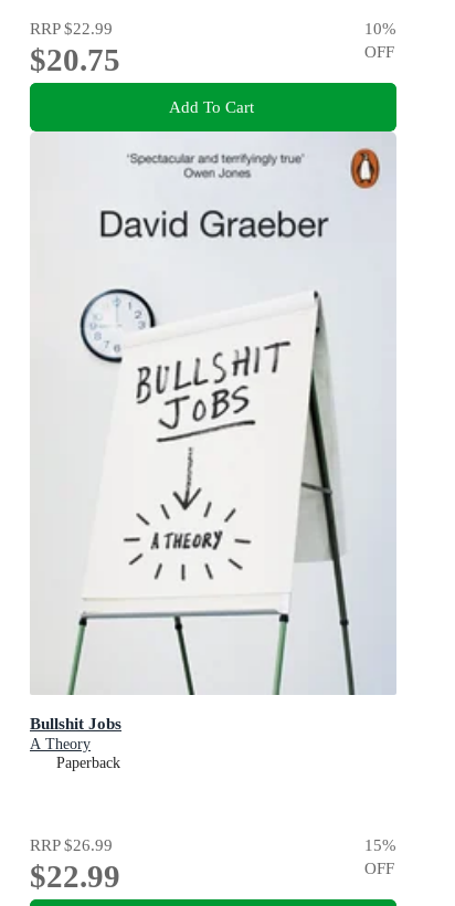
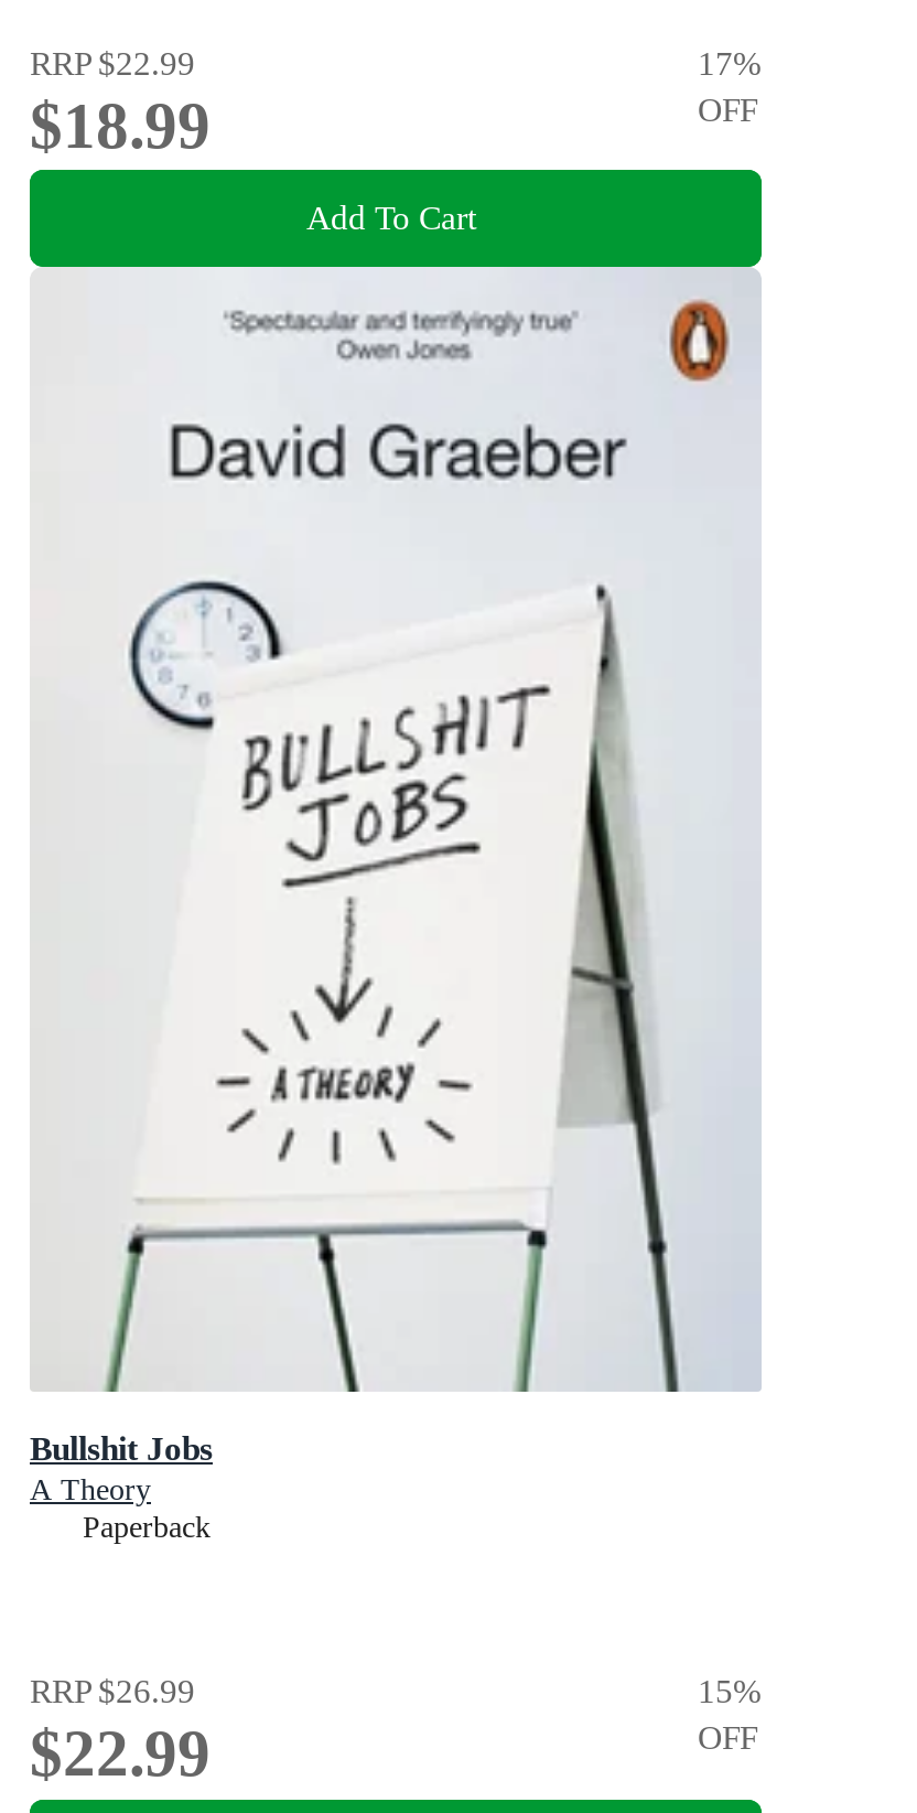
- 10%
+ 17%

- $20.75
+ $18.99
